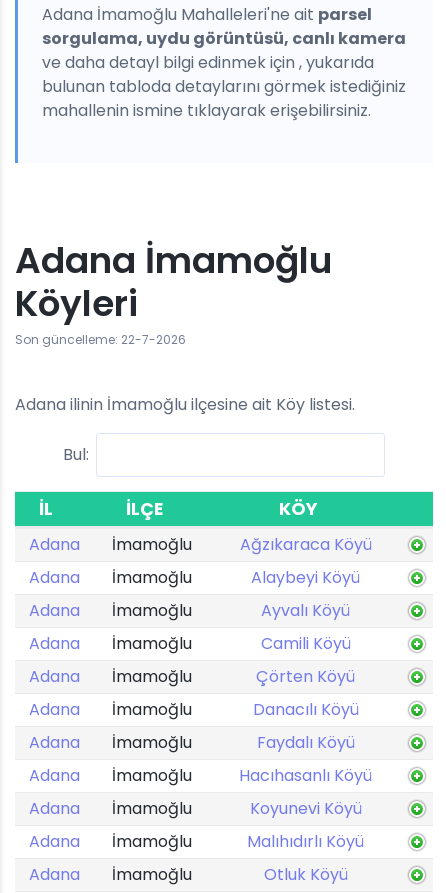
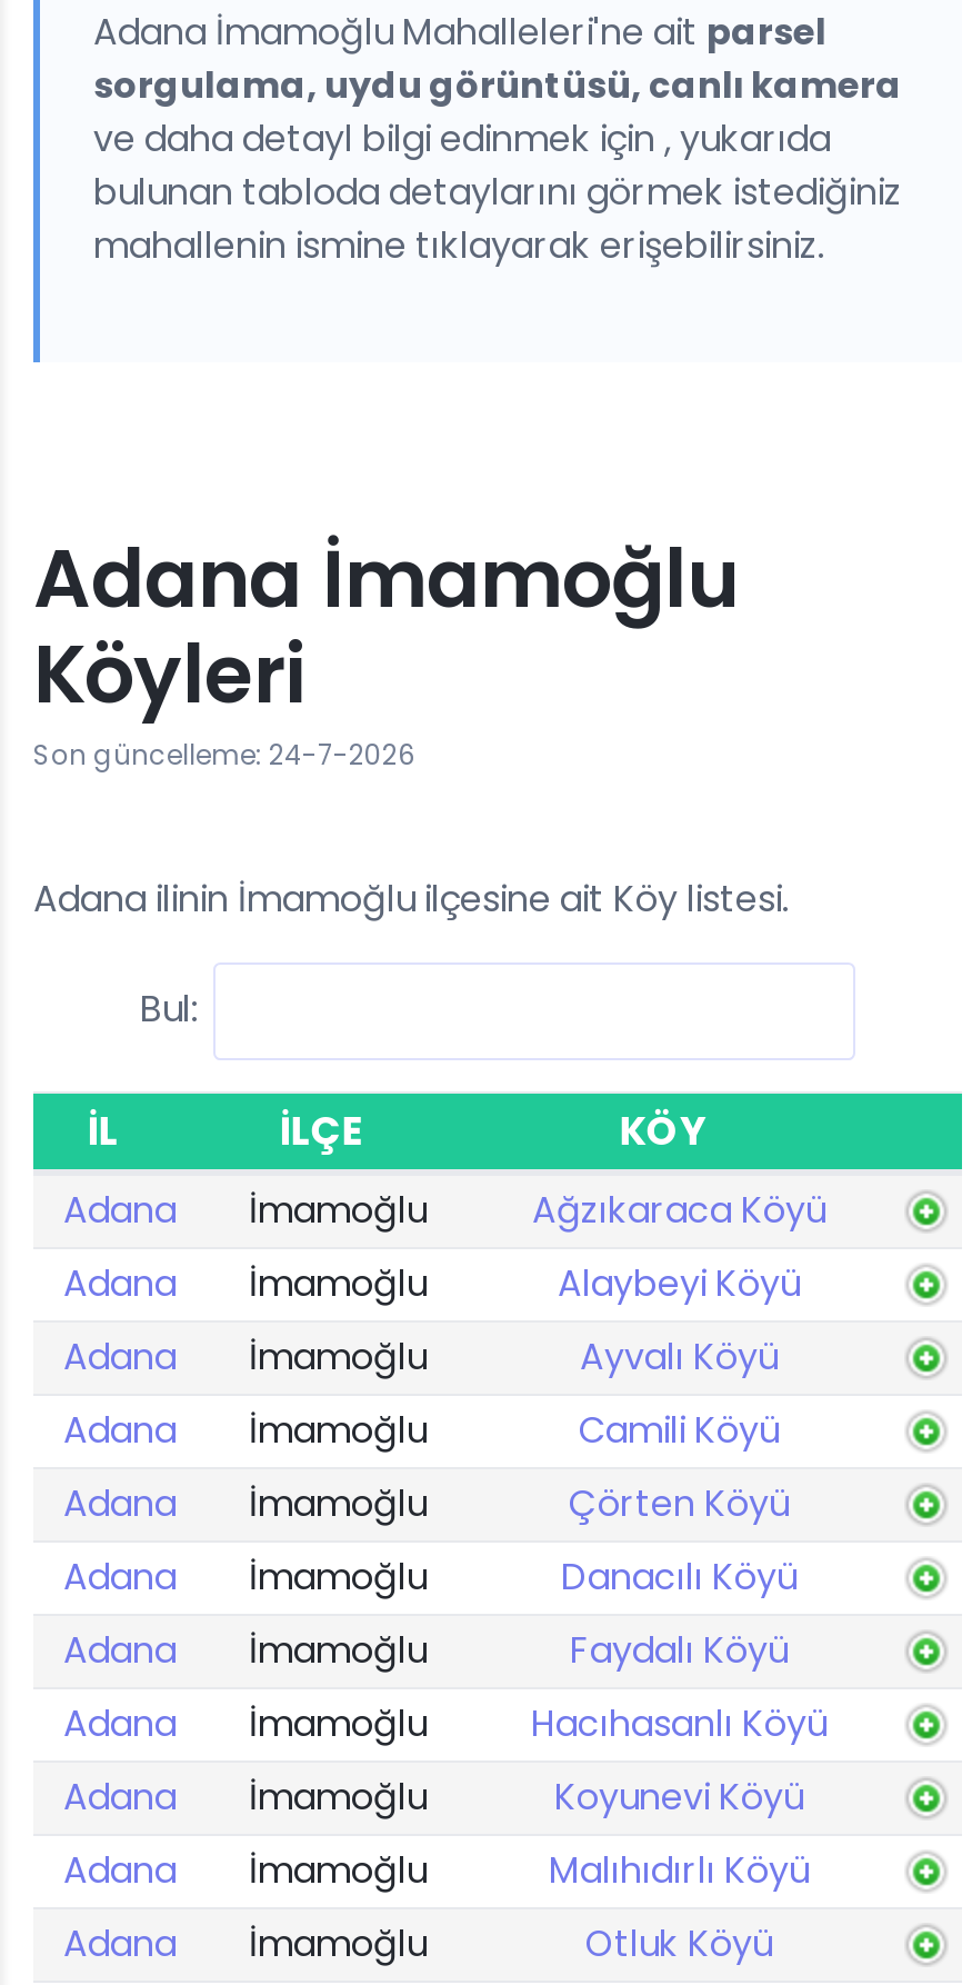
- Son güncelleme: 22-7-2026
+ Son güncelleme: 24-7-2026
